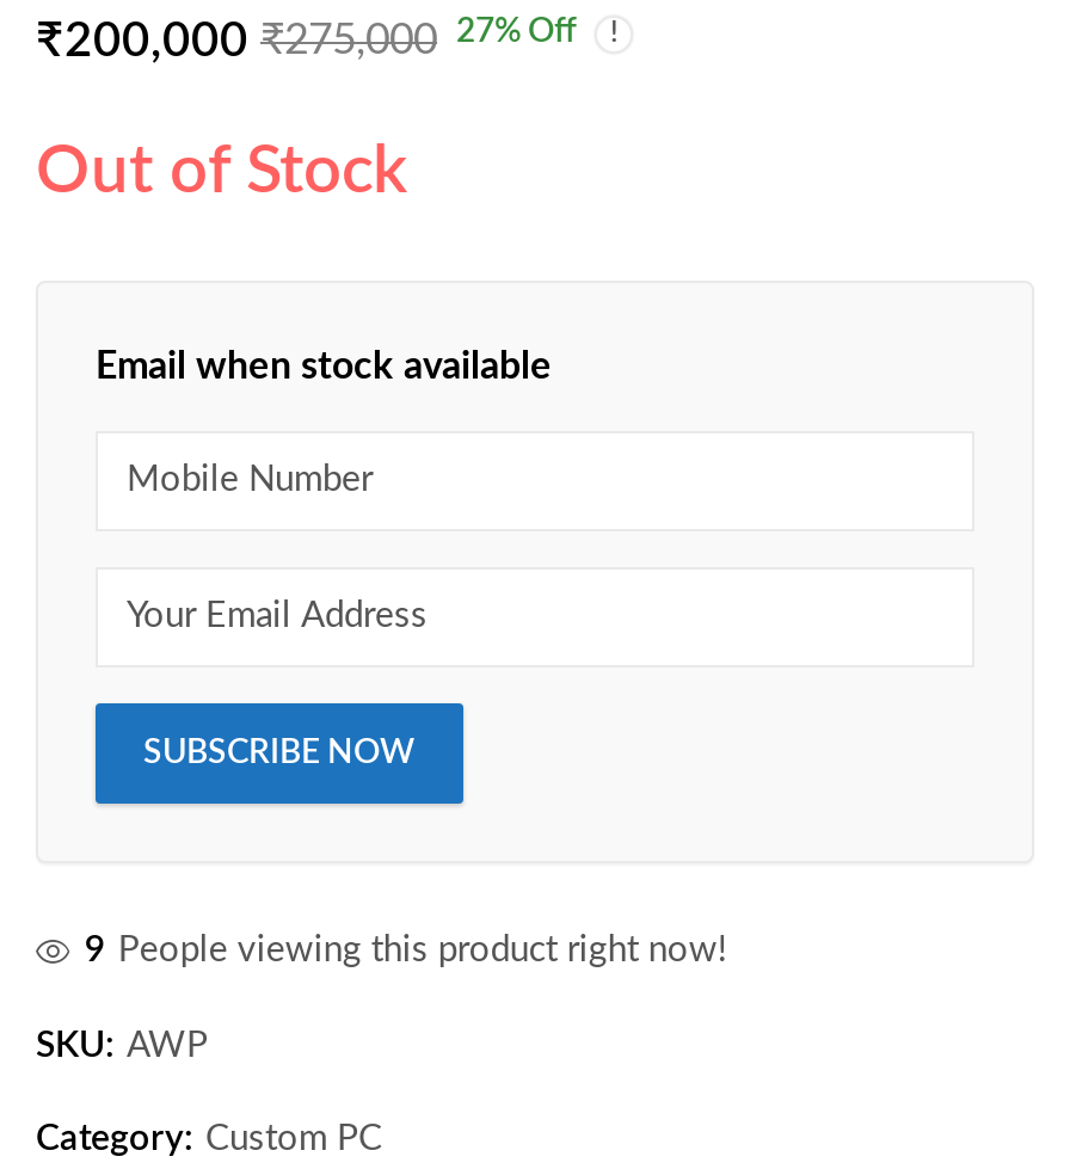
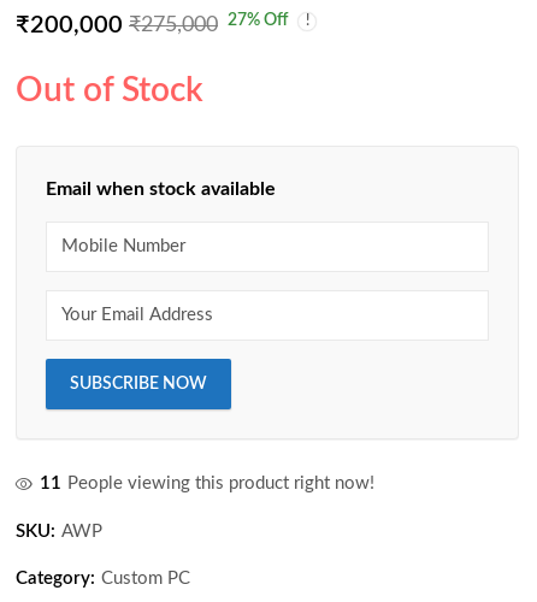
- 9 People viewing this product right now!
+ 11 People viewing this product right now!
